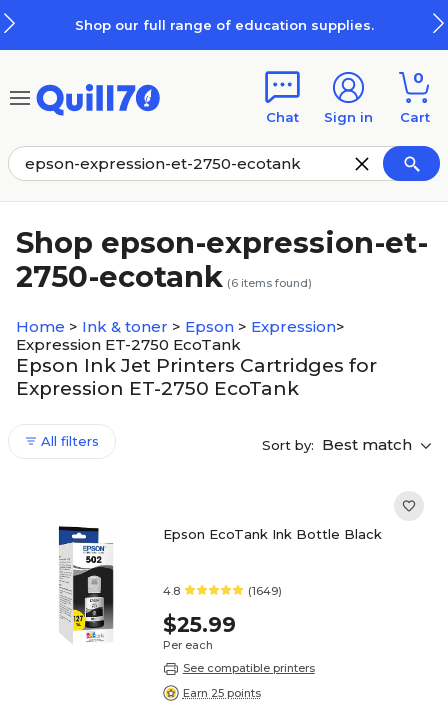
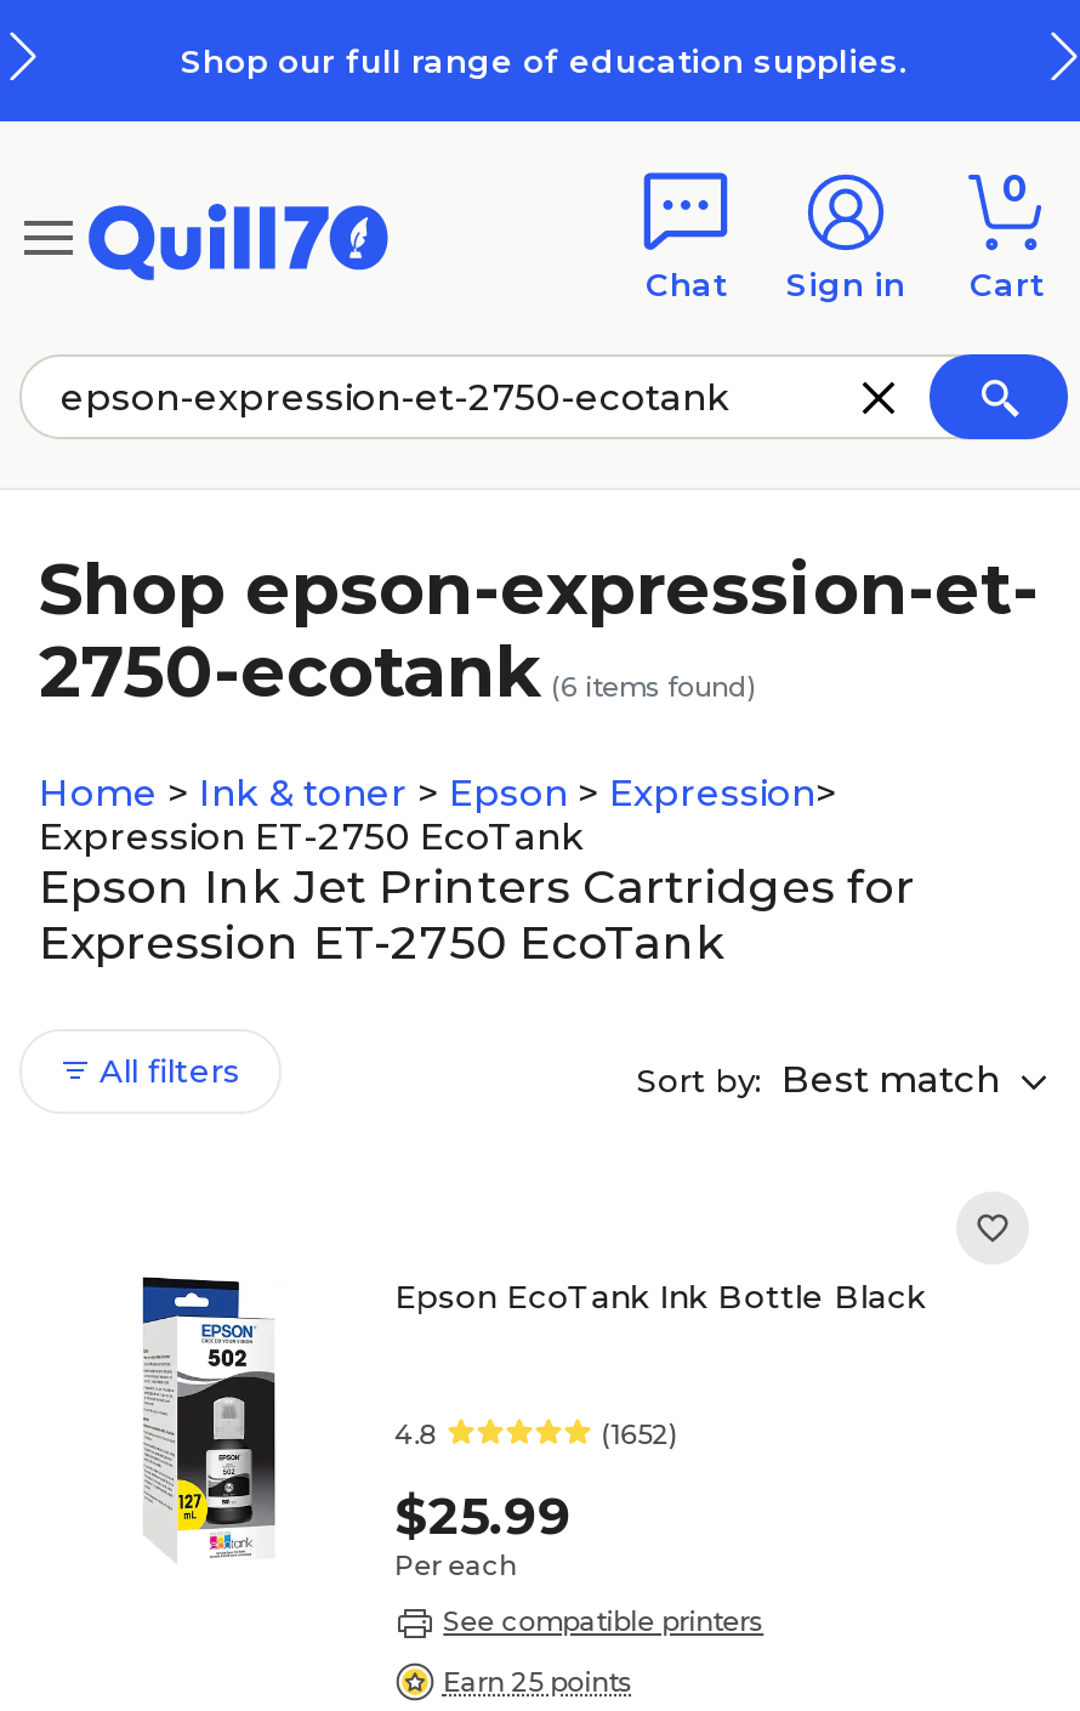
- (1649)
+ (1652)
